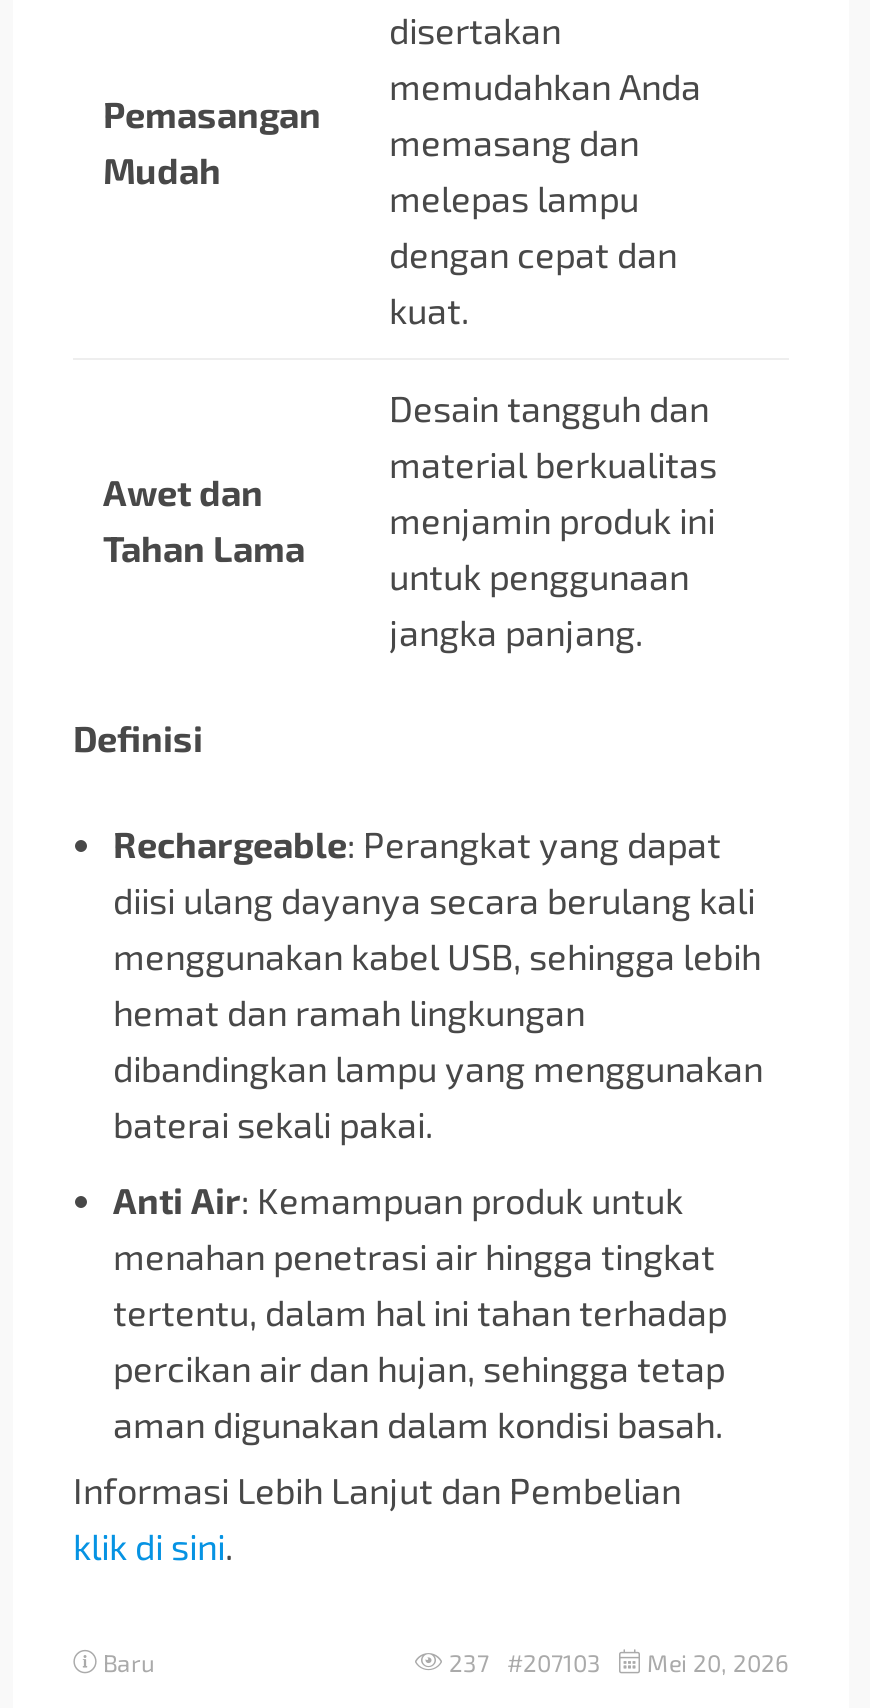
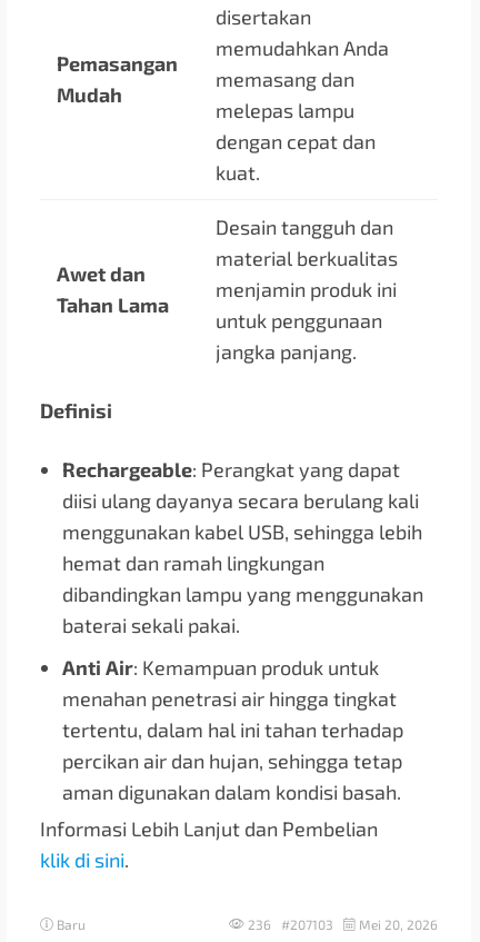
- 237 #207103 Mei 20, 2026
+ 236 #207103 Mei 20, 2026
